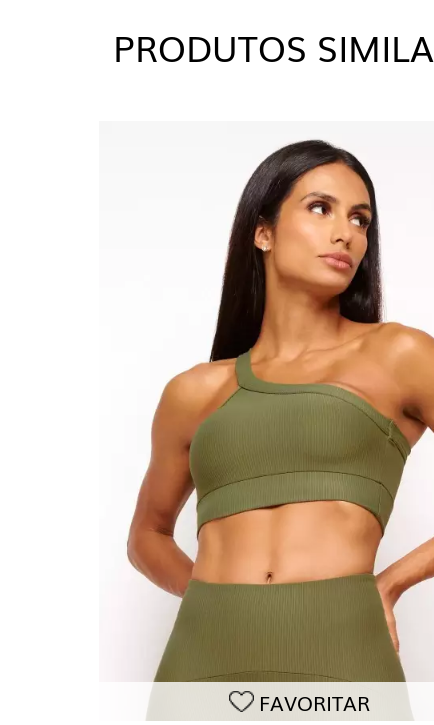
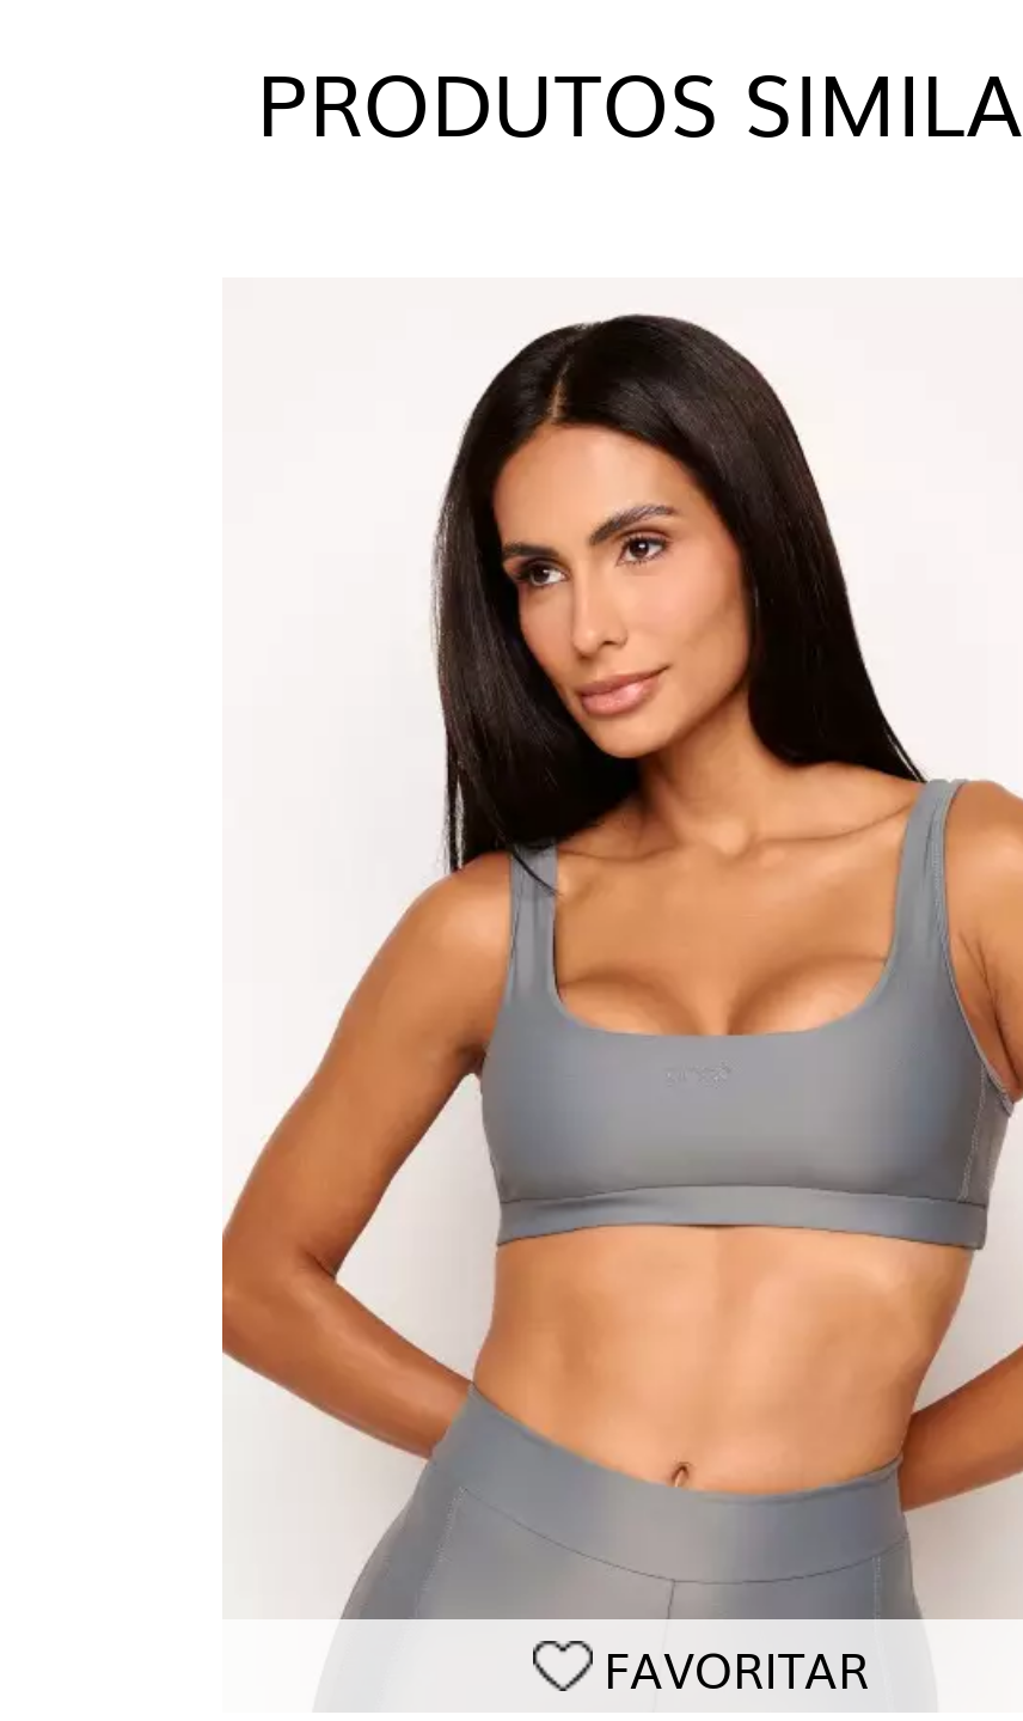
- [image]
+ [image]
